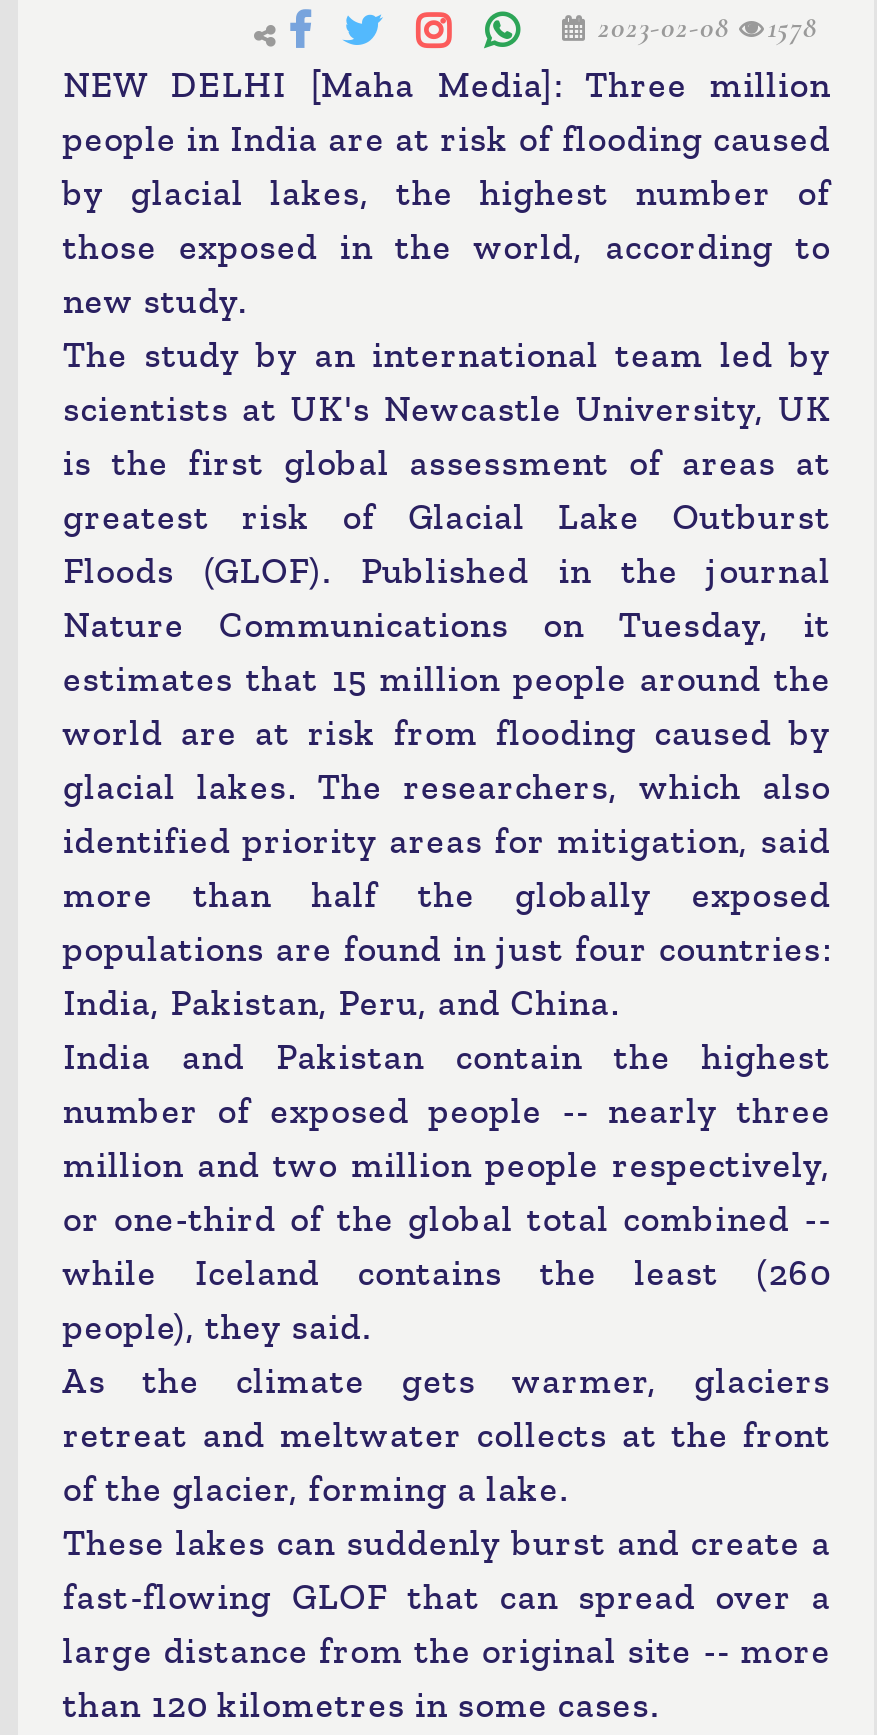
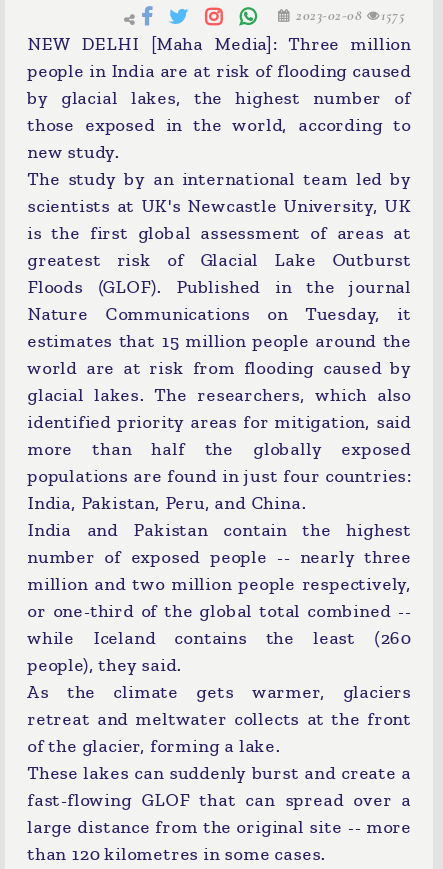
- 2023-02-08 1578
+ 2023-02-08 1575
